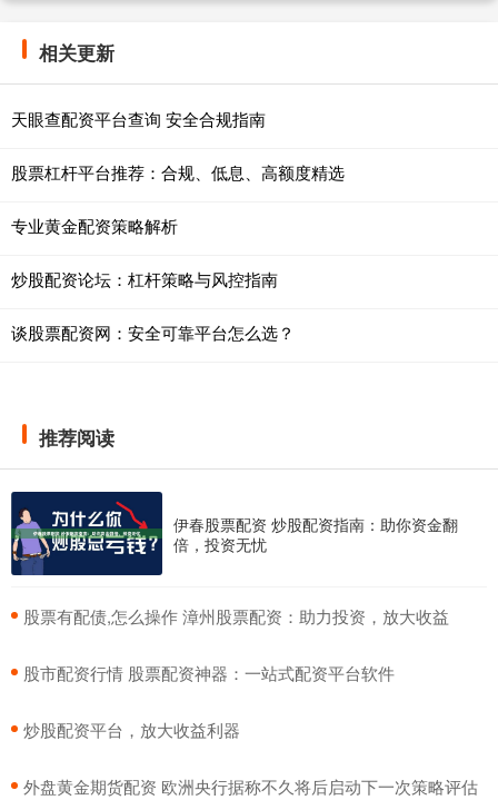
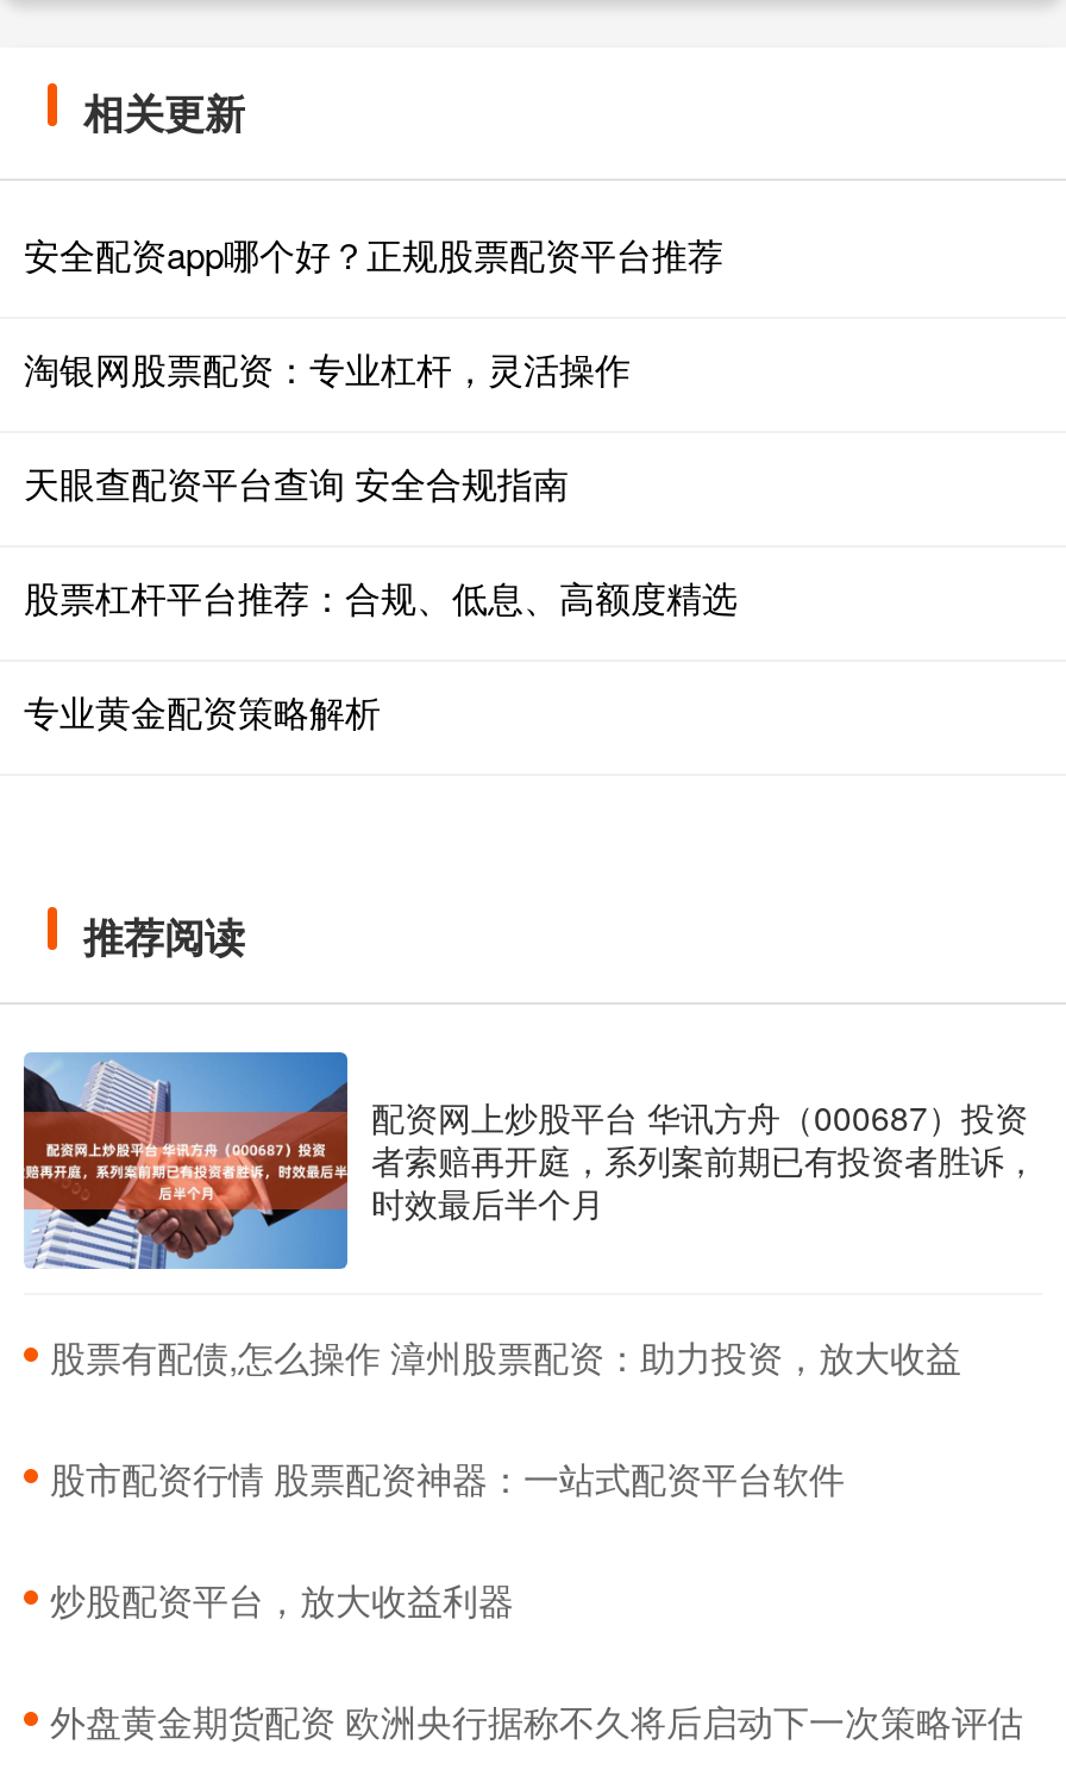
+ 安全配资app哪个好？正规股票配资平台推荐
+ 淘银网股票配资：专业杠杆，灵活操作

moved down: 天眼查配资平台查询 安全合规指南 | 股票杠杆平台推荐：合规、低息、高额度精选 | 专业黄金配资策略解析

- 炒股配资论坛：杠杆策略与风控指南
- 谈股票配资网：安全可靠平台怎么选？

- [image]
- 伊春股票配资 炒股配资指南：助你资金翻
- 倍，投资无忧
+ [image]
+ 配资网上炒股平台 华讯方舟（000687）投资
+ 者索赔再开庭，系列案前期已有投资者胜诉，
+ 时效最后半个月
